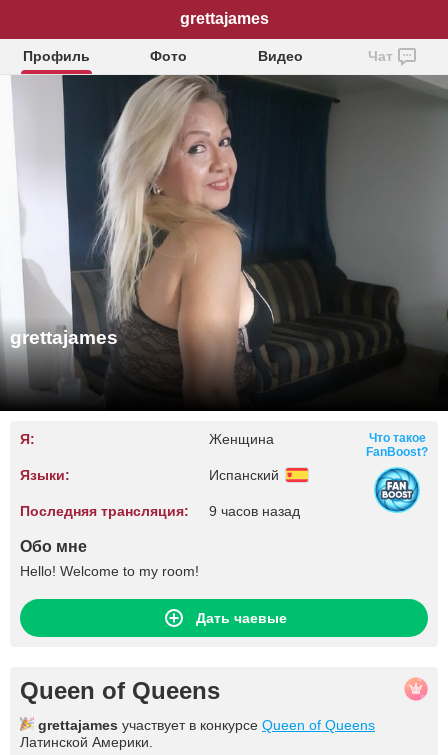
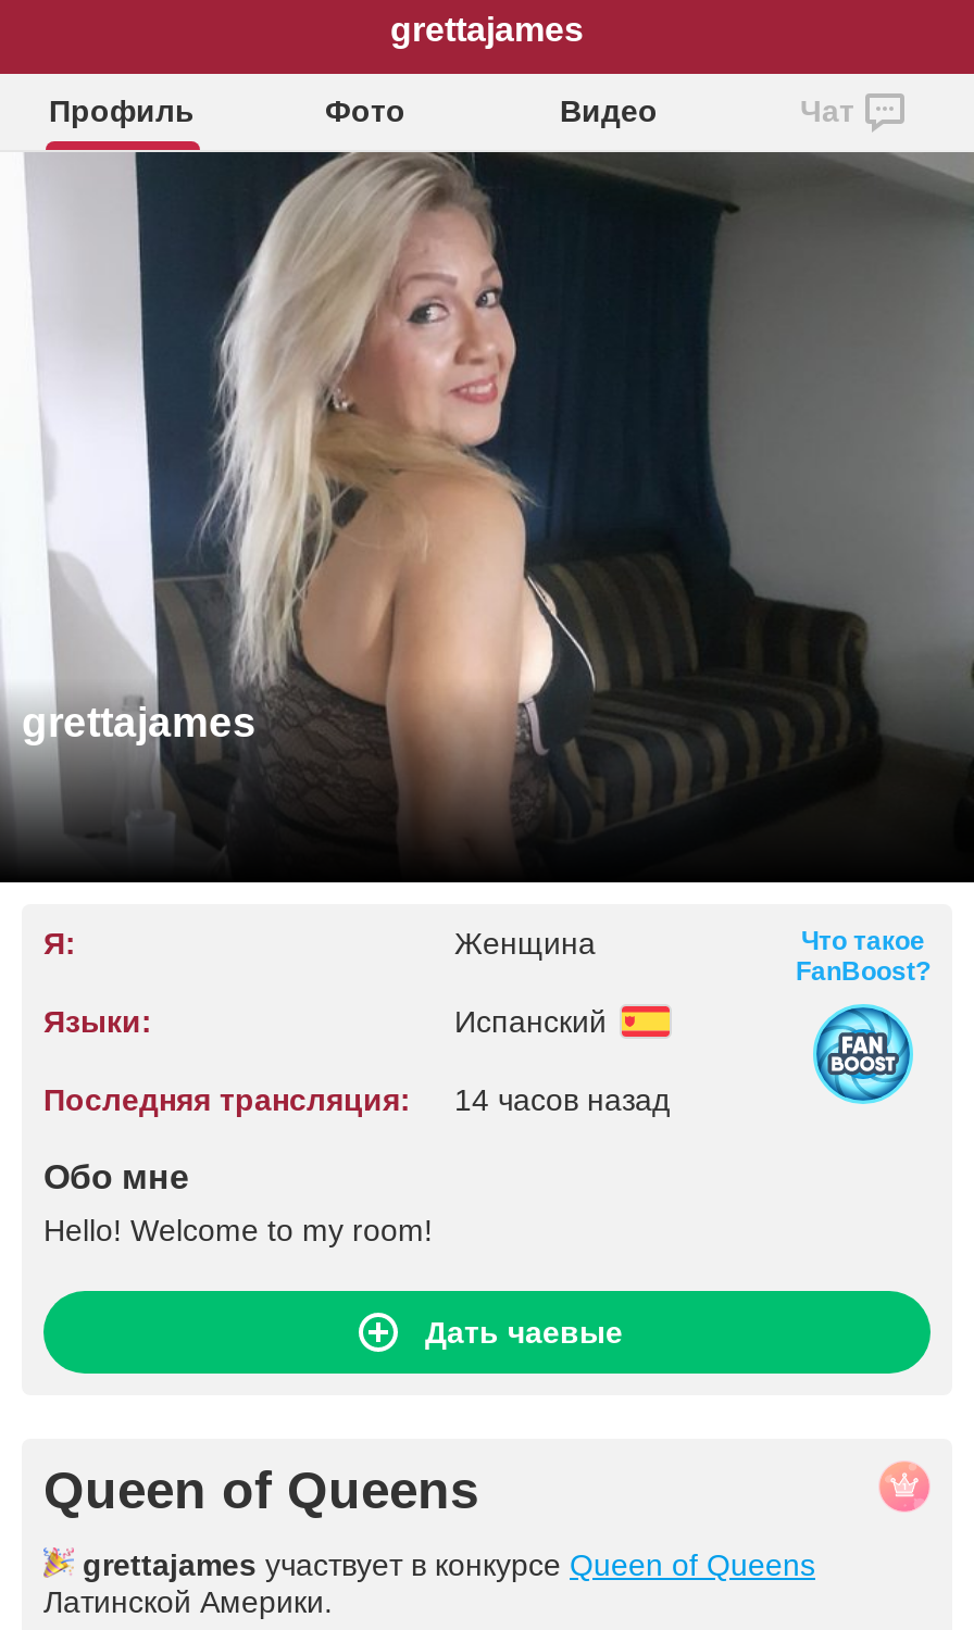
- Последняя трансляция: 9 часов назад
+ Последняя трансляция: 14 часов назад
